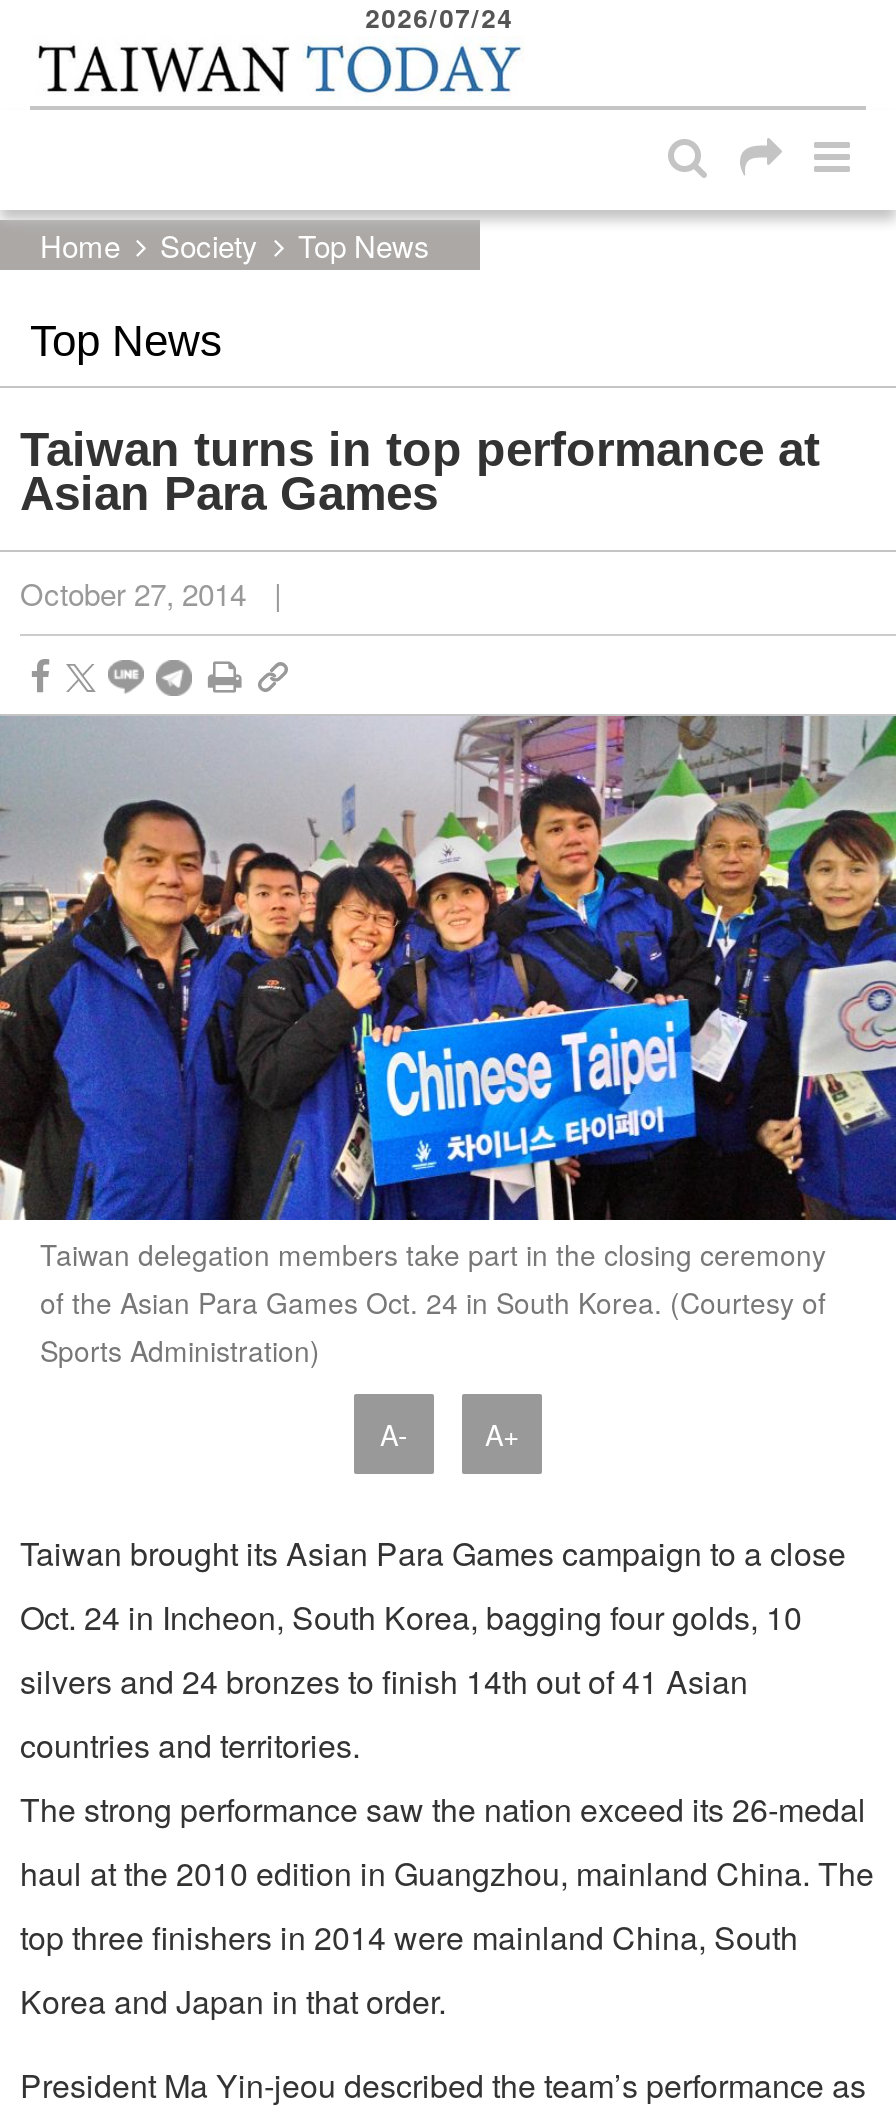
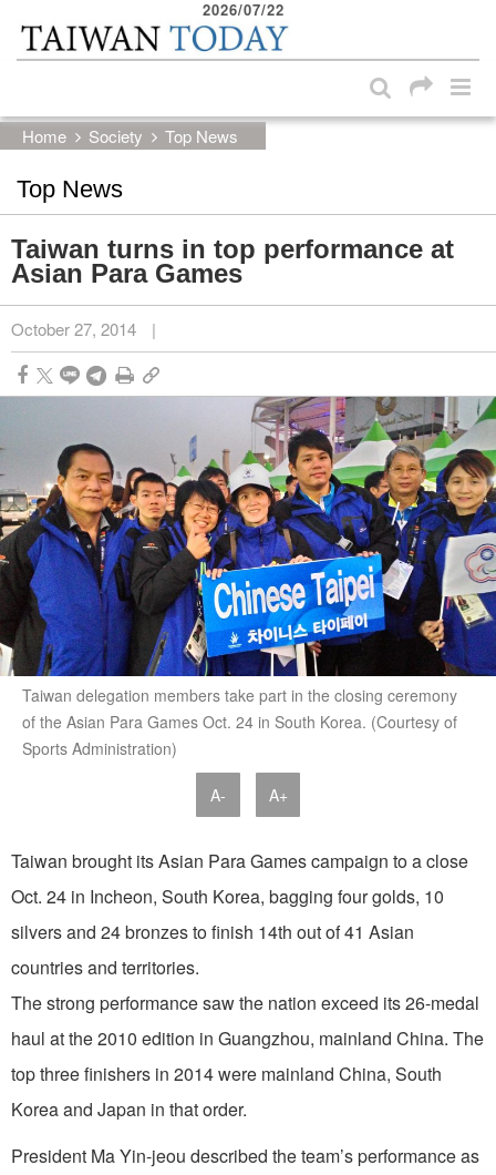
- 2026/07/24
+ 2026/07/22
